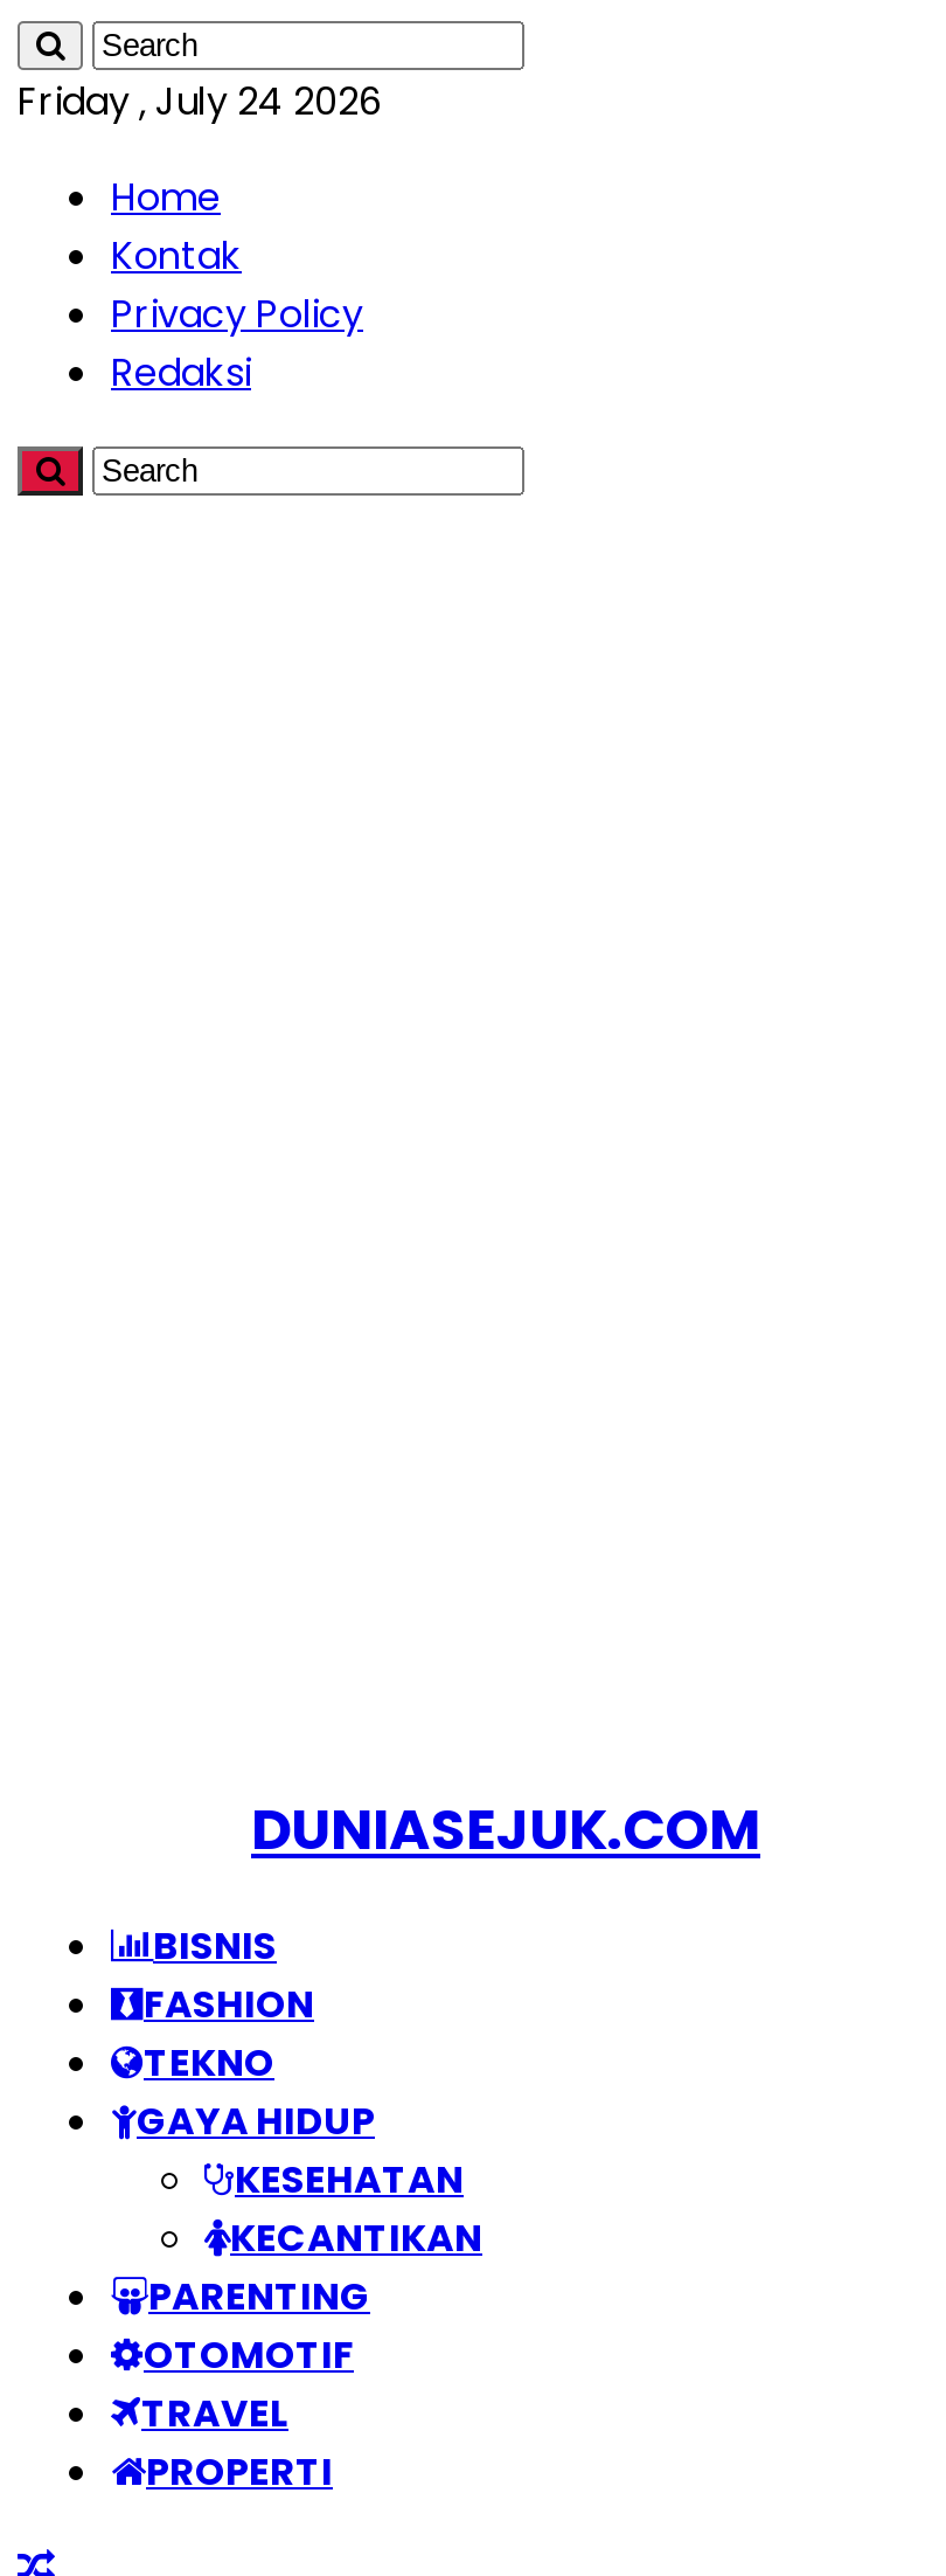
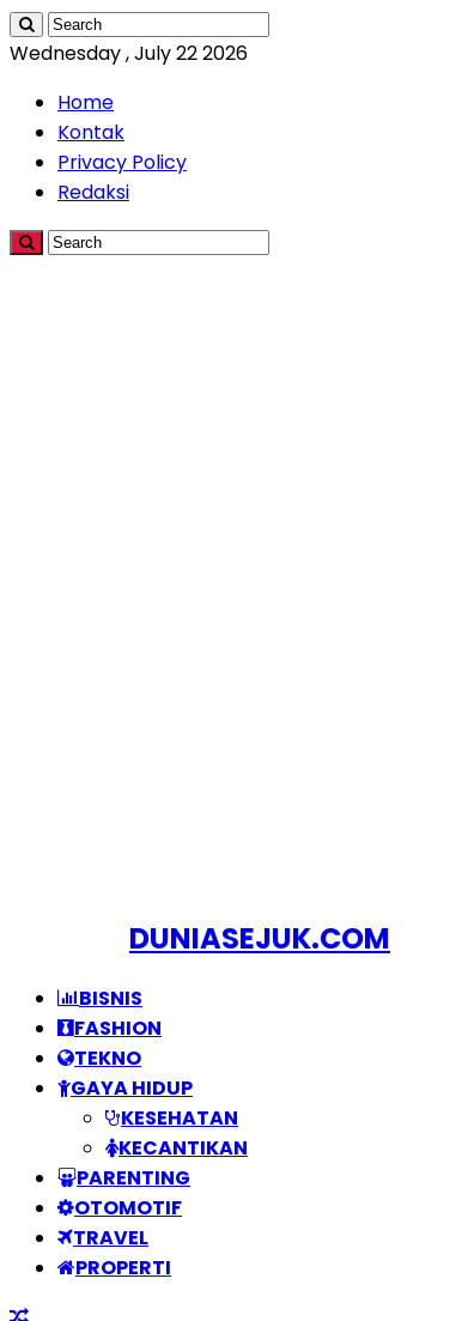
- Friday , July 24 2026
+ Wednesday , July 22 2026
